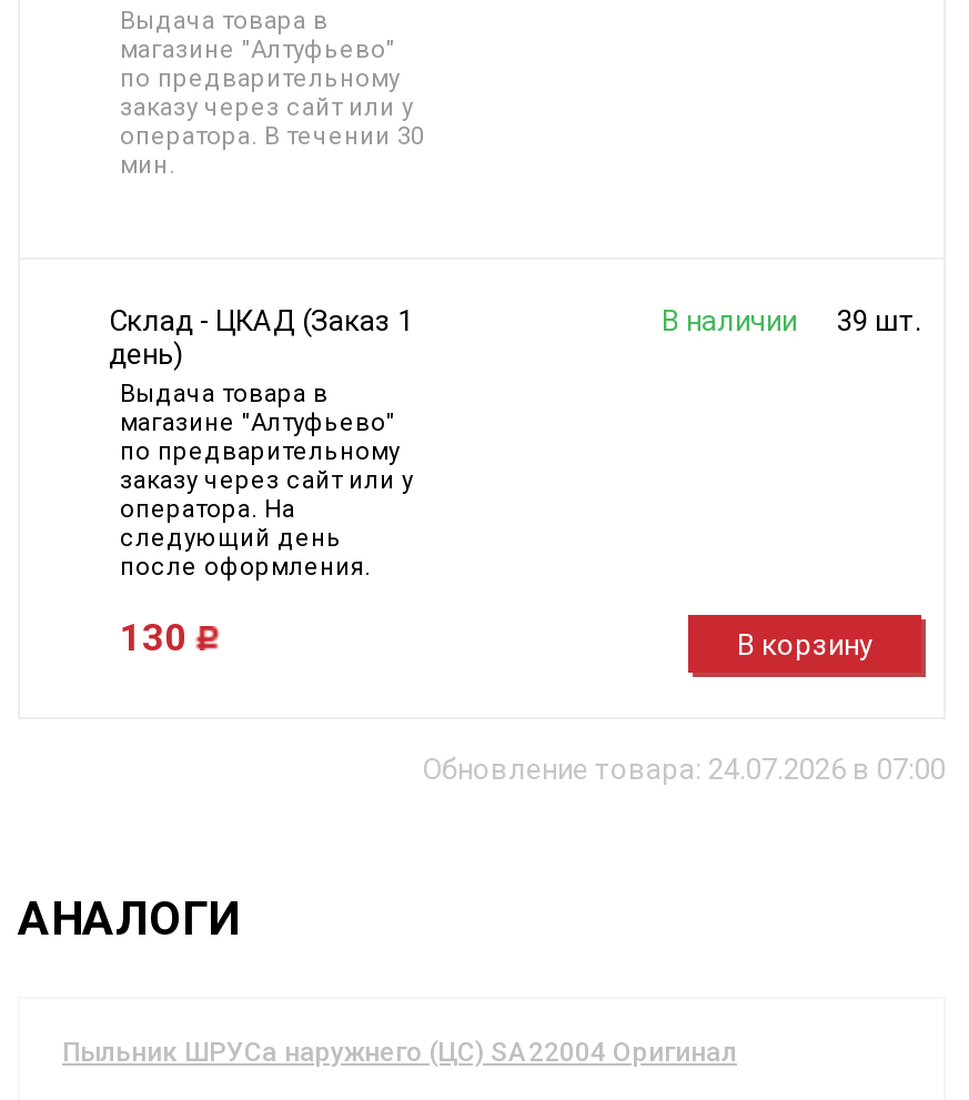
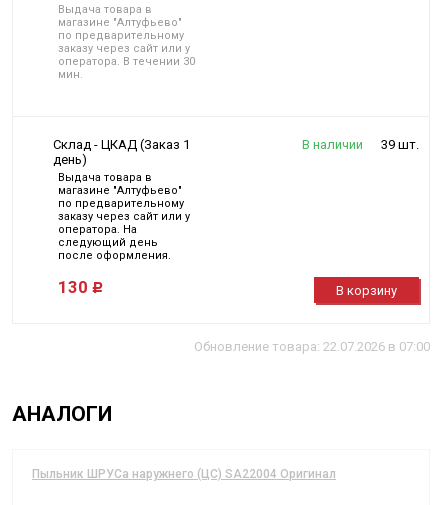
- Обновление товара: 24.07.2026 в 07:00
+ Обновление товара: 22.07.2026 в 07:00
